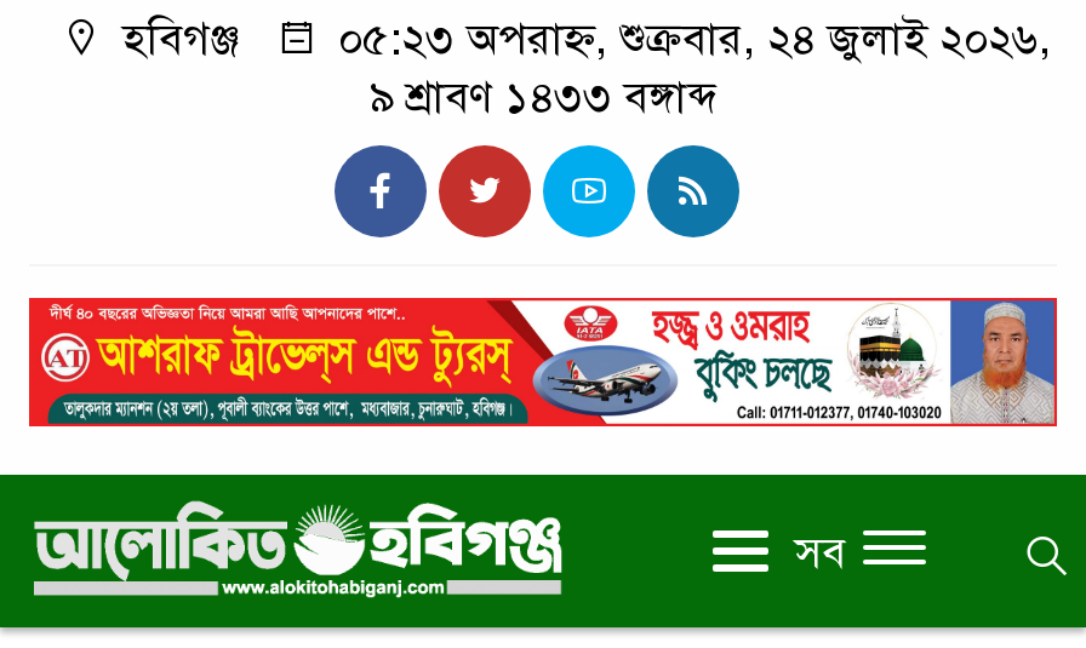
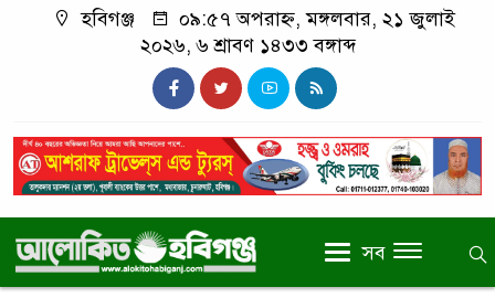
- ০৫:২৩ অপরাহ্ন, শুক্রবার, ২৪ জুলাই ২০২৬,
- ৯ শ্রাবণ ১৪৩৩ বঙ্গাব্দ
+ ০৯:৫৭ অপরাহ্ন, মঙ্গলবার, ২১ জুলাই
+ ২০২৬, ৬ শ্রাবণ ১৪৩৩ বঙ্গাব্দ
